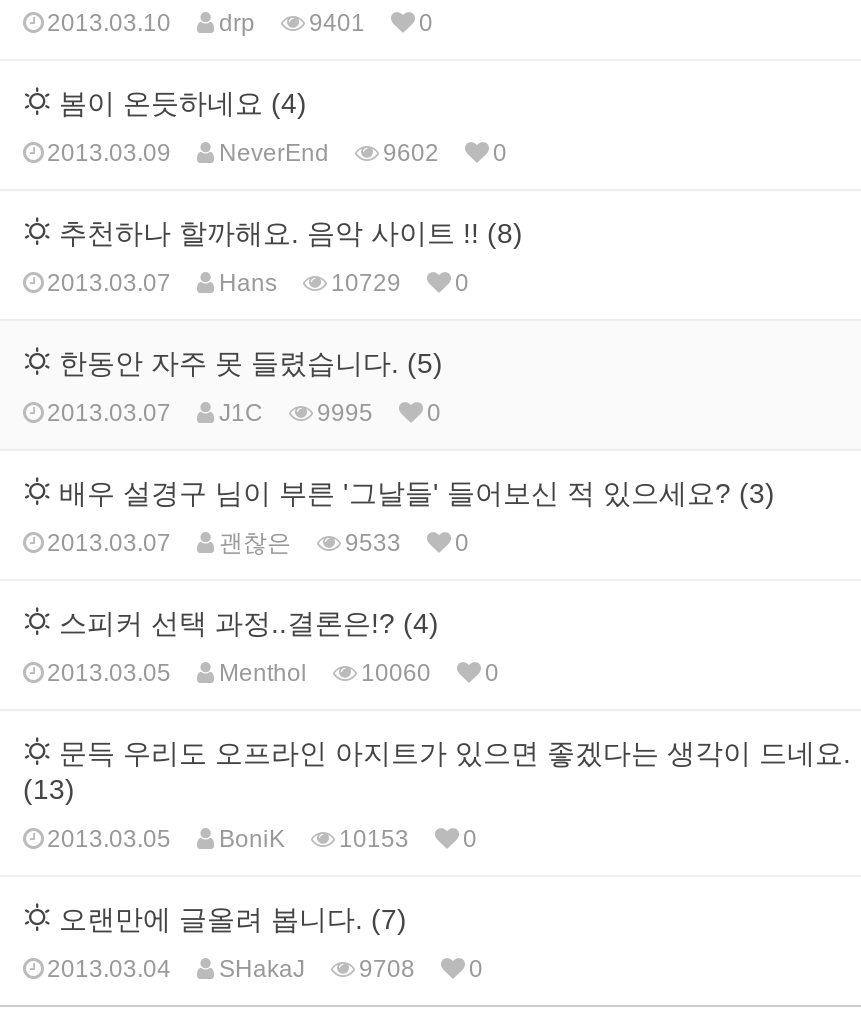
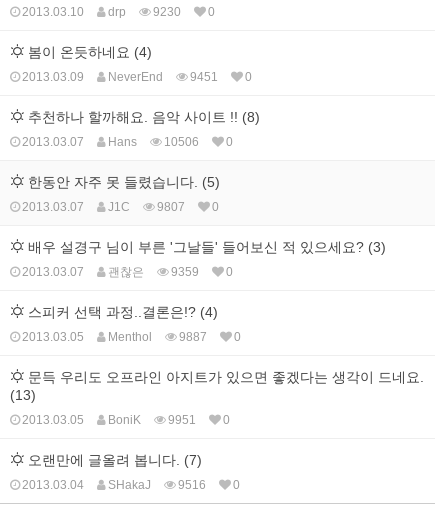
- 2013.03.10 drp 9401 0
+ 2013.03.10 drp 9230 0

- 2013.03.09 NeverEnd 9602 0
+ 2013.03.09 NeverEnd 9451 0

- 2013.03.07 Hans 10729 0
+ 2013.03.07 Hans 10506 0

- 2013.03.07 J1C 9995 0
+ 2013.03.07 J1C 9807 0

- 2013.03.07 괜찮은 9533 0
+ 2013.03.07 괜찮은 9359 0

- 2013.03.05 Menthol 10060 0
+ 2013.03.05 Menthol 9887 0

- 2013.03.05 BoniK 10153 0
+ 2013.03.05 BoniK 9951 0

- 2013.03.04 SHakaJ 9708 0
+ 2013.03.04 SHakaJ 9516 0
